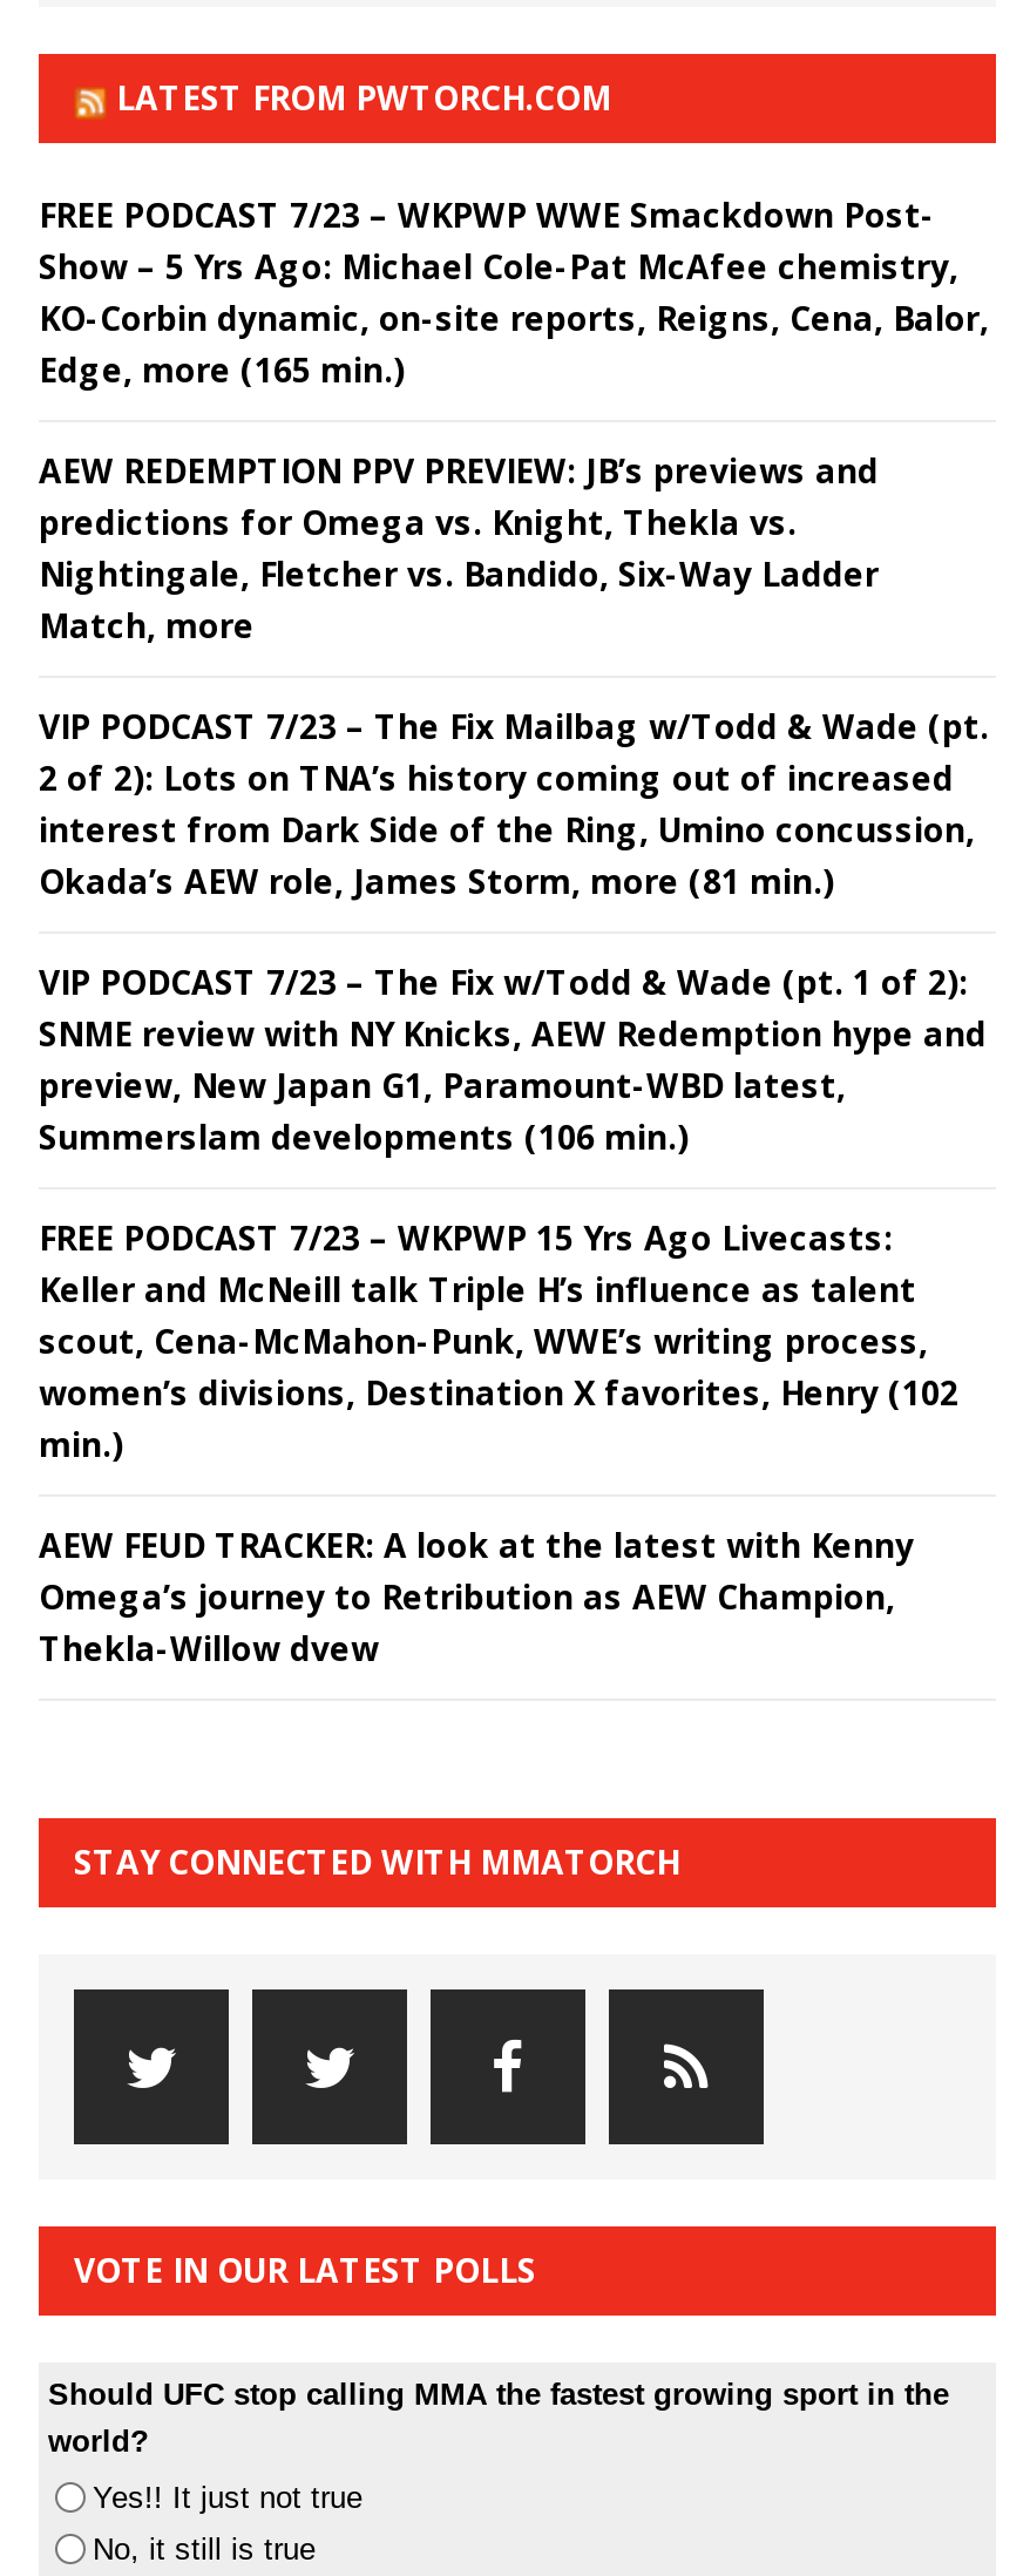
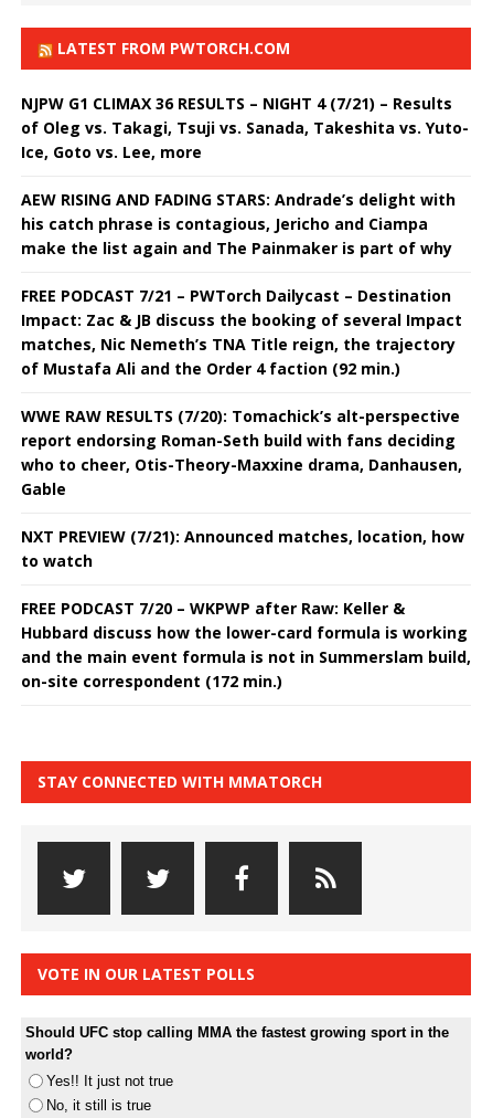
- FREE PODCAST 7/23 – WKPWP WWE Smackdown Post-
- Show – 5 Yrs Ago: Michael Cole-Pat McAfee chemistry,
- KO-Corbin dynamic, on-site reports, Reigns, Cena, Balor,
- Edge, more (165 min.)
+ NJPW G1 CLIMAX 36 RESULTS – NIGHT 4 (7/21) – Results
+ of Oleg vs. Takagi, Tsuji vs. Sanada, Takeshita vs. Yuto-
+ Ice, Goto vs. Lee, more

- AEW REDEMPTION PPV PREVIEW: JB’s previews and
- predictions for Omega vs. Knight, Thekla vs.
- Nightingale, Fletcher vs. Bandido, Six-Way Ladder
- Match, more
+ AEW RISING AND FADING STARS: Andrade’s delight with
+ his catch phrase is contagious, Jericho and Ciampa
+ make the list again and The Painmaker is part of why

- VIP PODCAST 7/23 – The Fix Mailbag w/Todd & Wade (pt.
- 2 of 2): Lots on TNA’s history coming out of increased
- interest from Dark Side of the Ring, Umino concussion,
- Okada’s AEW role, James Storm, more (81 min.)
+ FREE PODCAST 7/21 – PWTorch Dailycast – Destination
+ Impact: Zac & JB discuss the booking of several Impact
+ matches, Nic Nemeth’s TNA Title reign, the trajectory
+ of Mustafa Ali and the Order 4 faction (92 min.)

- VIP PODCAST 7/23 – The Fix w/Todd & Wade (pt. 1 of 2):
- SNME review with NY Knicks, AEW Redemption hype and
- preview, New Japan G1, Paramount-WBD latest,
- Summerslam developments (106 min.)
+ WWE RAW RESULTS (7/20): Tomachick’s alt-perspective
+ report endorsing Roman-Seth build with fans deciding
+ who to cheer, Otis-Theory-Maxxine drama, Danhausen,
+ Gable

- FREE PODCAST 7/23 – WKPWP 15 Yrs Ago Livecasts:
- Keller and McNeill talk Triple H’s influence as talent
- scout, Cena-McMahon-Punk, WWE’s writing process,
- women’s divisions, Destination X favorites, Henry (102
- min.)
+ NXT PREVIEW (7/21): Announced matches, location, how
+ to watch

- AEW FEUD TRACKER: A look at the latest with Kenny
- Omega’s journey to Retribution as AEW Champion,
- Thekla-Willow dvew
+ FREE PODCAST 7/20 – WKPWP after Raw: Keller &
+ Hubbard discuss how the lower-card formula is working
+ and the main event formula is not in Summerslam build,
+ on-site correspondent (172 min.)
